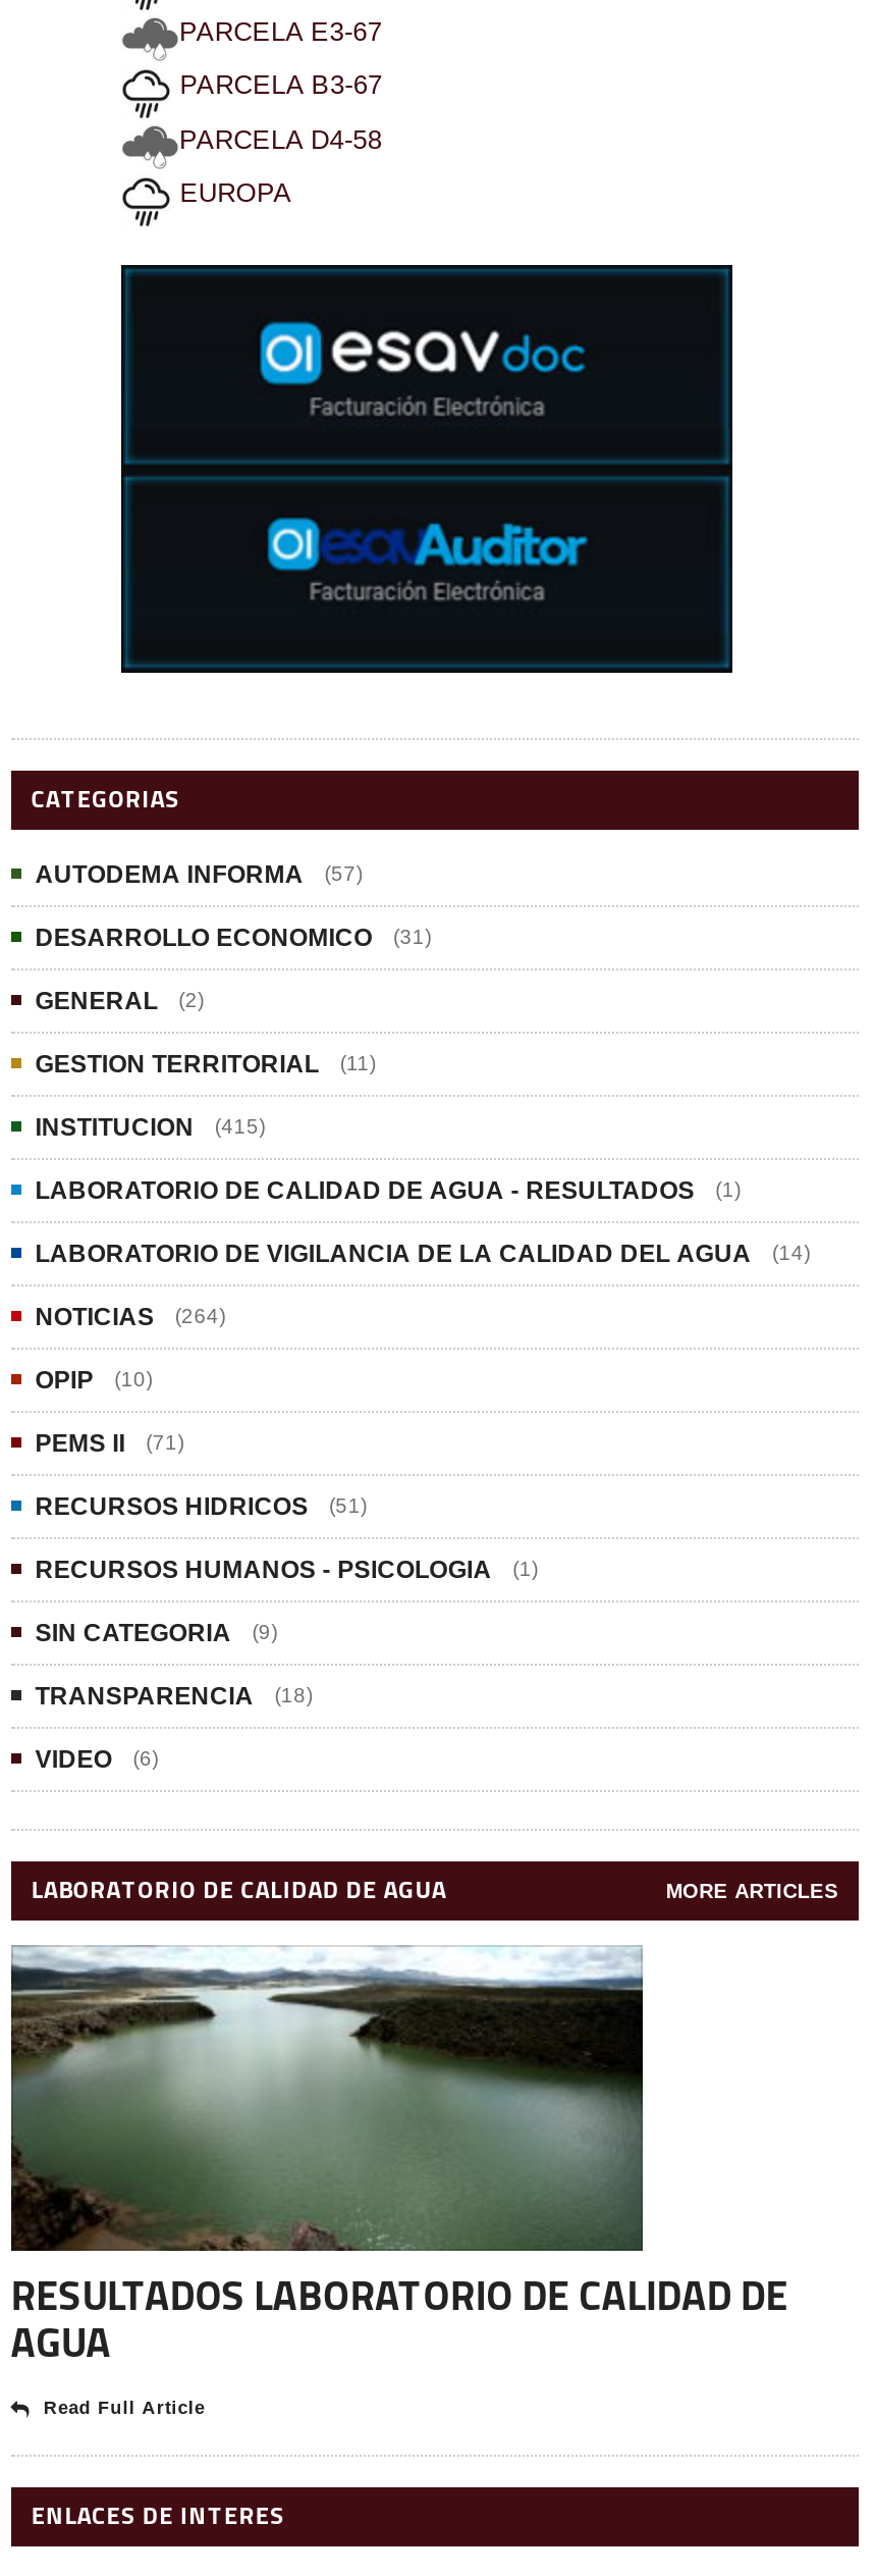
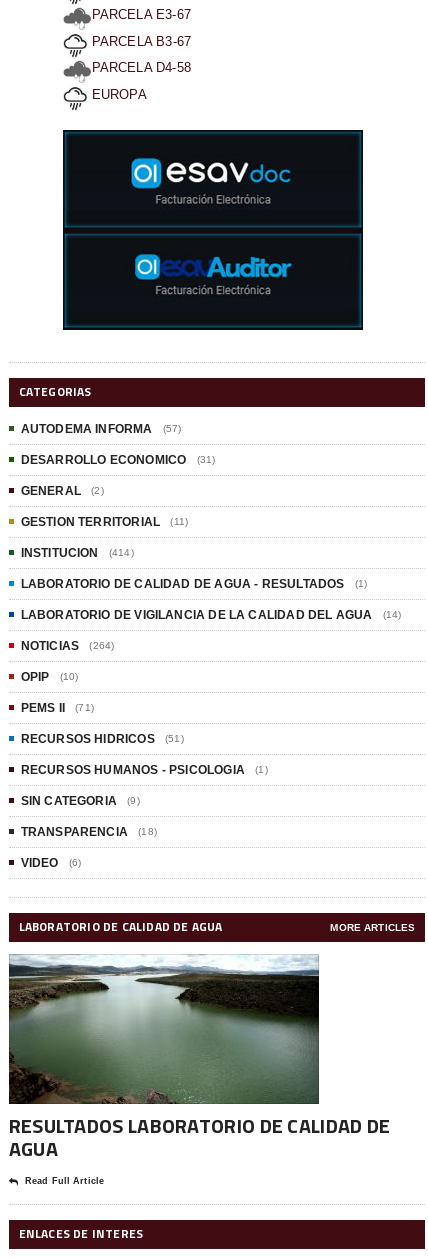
- INSTITUCION (415)
+ INSTITUCION (414)
